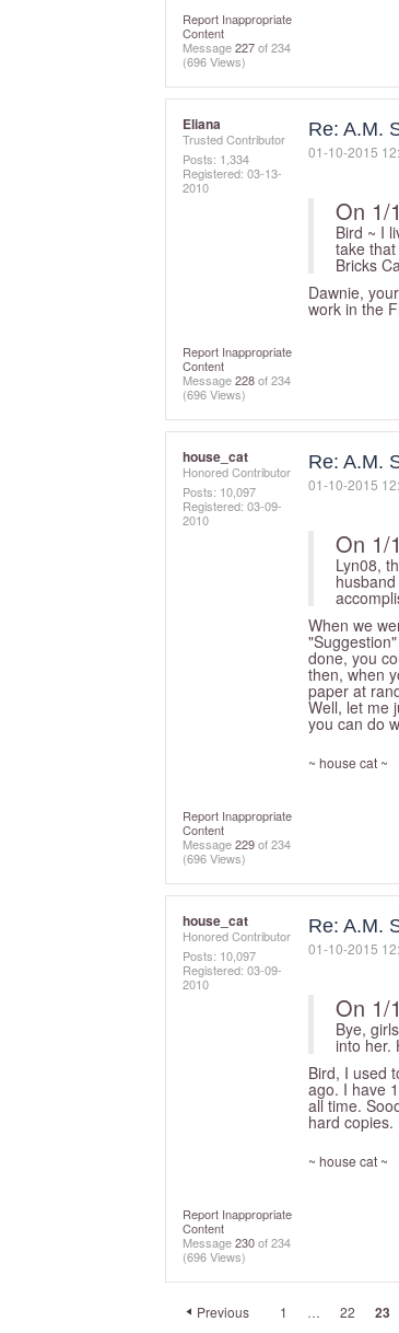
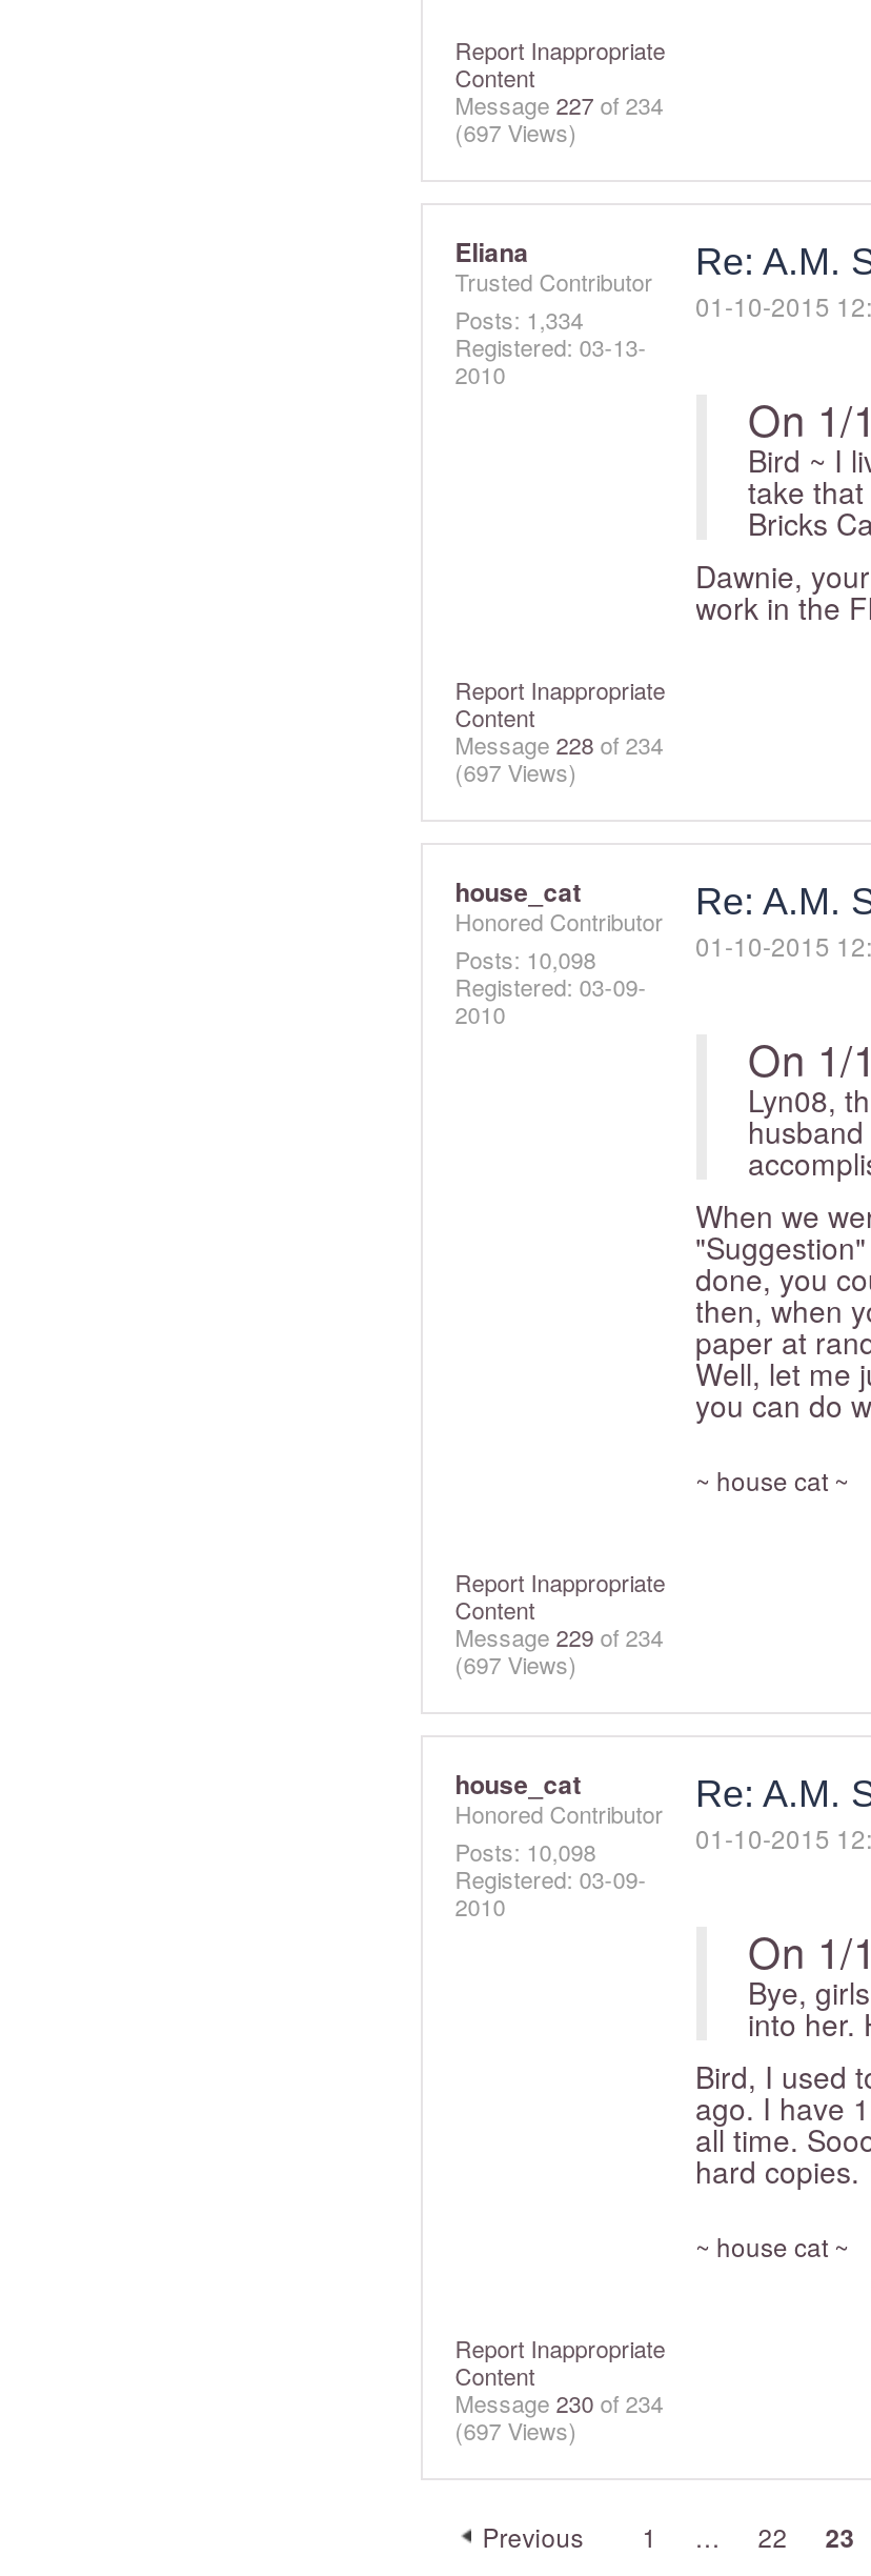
- (696 Views)
+ (697 Views)

- (696 Views)
+ (697 Views)

- Posts: 10,097
+ Posts: 10,098

- (696 Views)
+ (697 Views)

- Posts: 10,097
+ Posts: 10,098

- (696 Views)
+ (697 Views)
